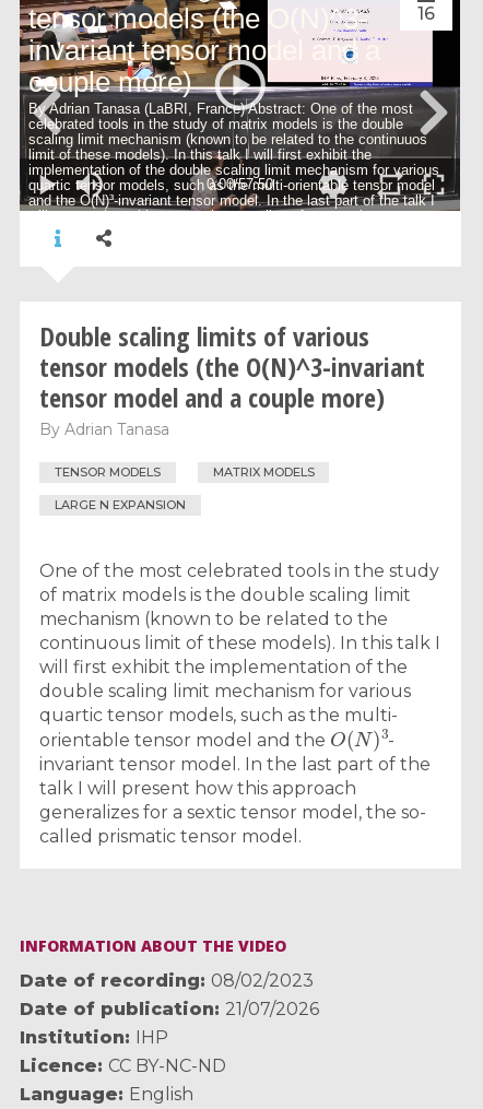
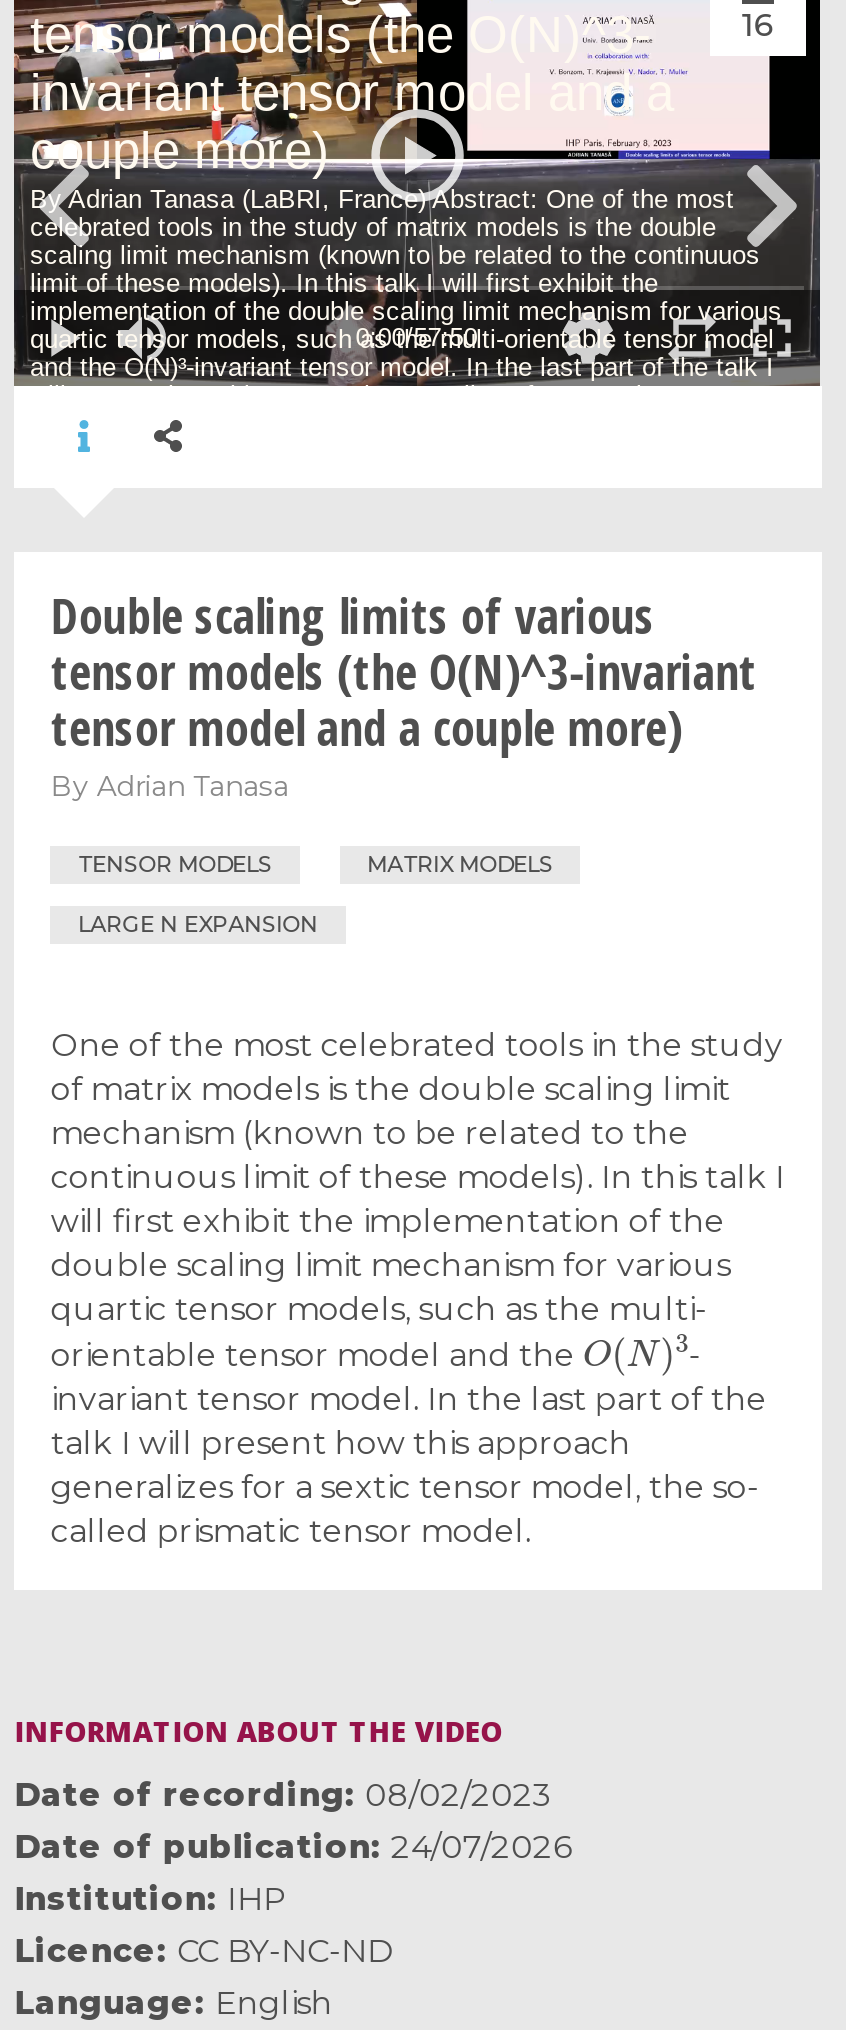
- Date of publication 21/07/2026
+ Date of publication 24/07/2026
